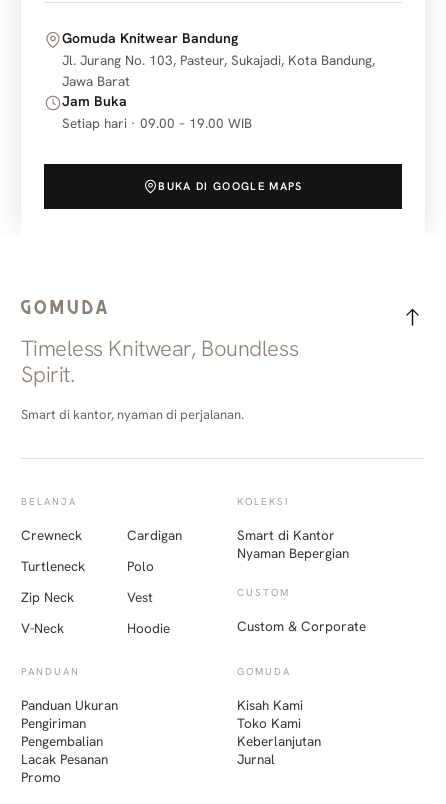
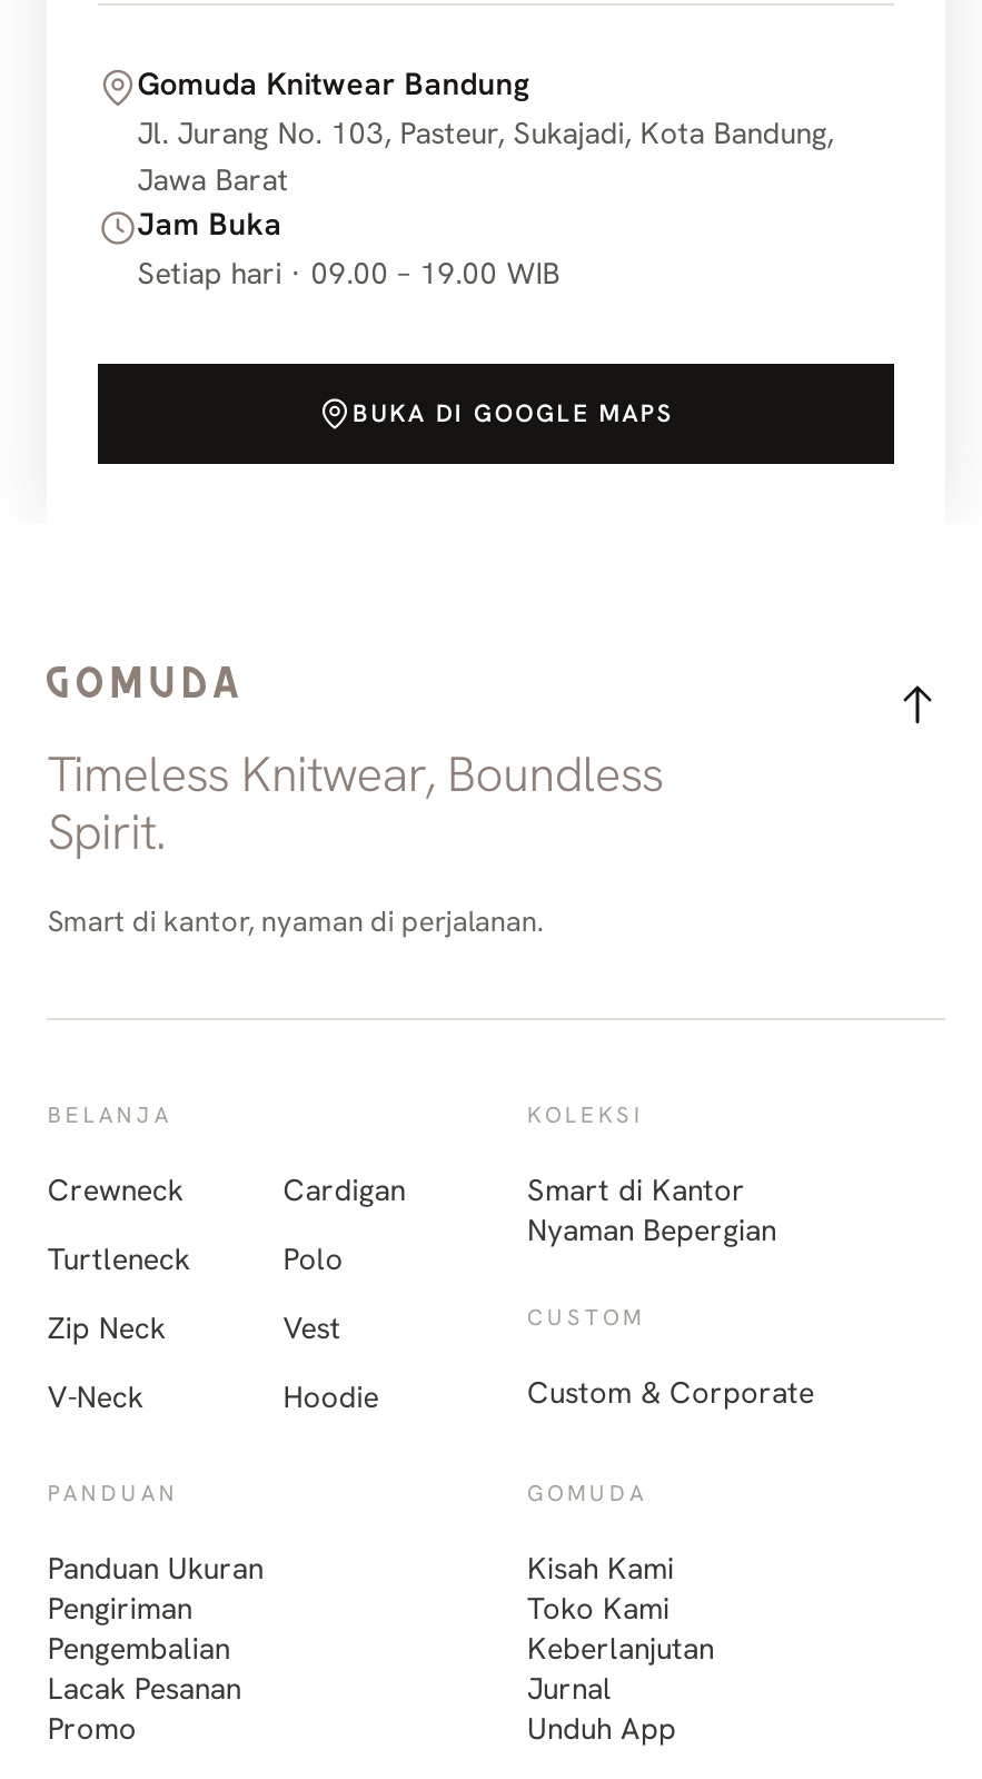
+ Unduh App
